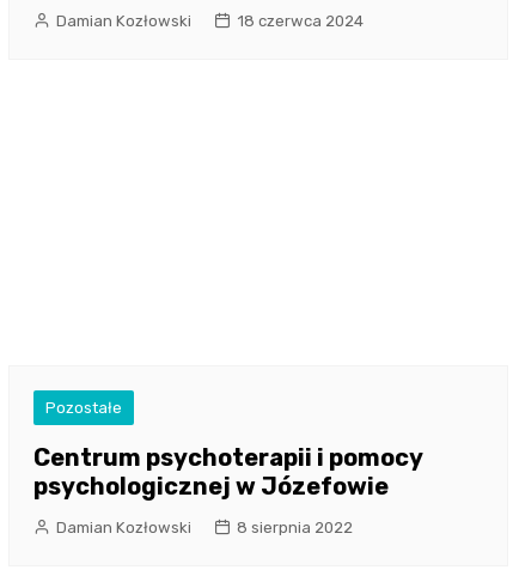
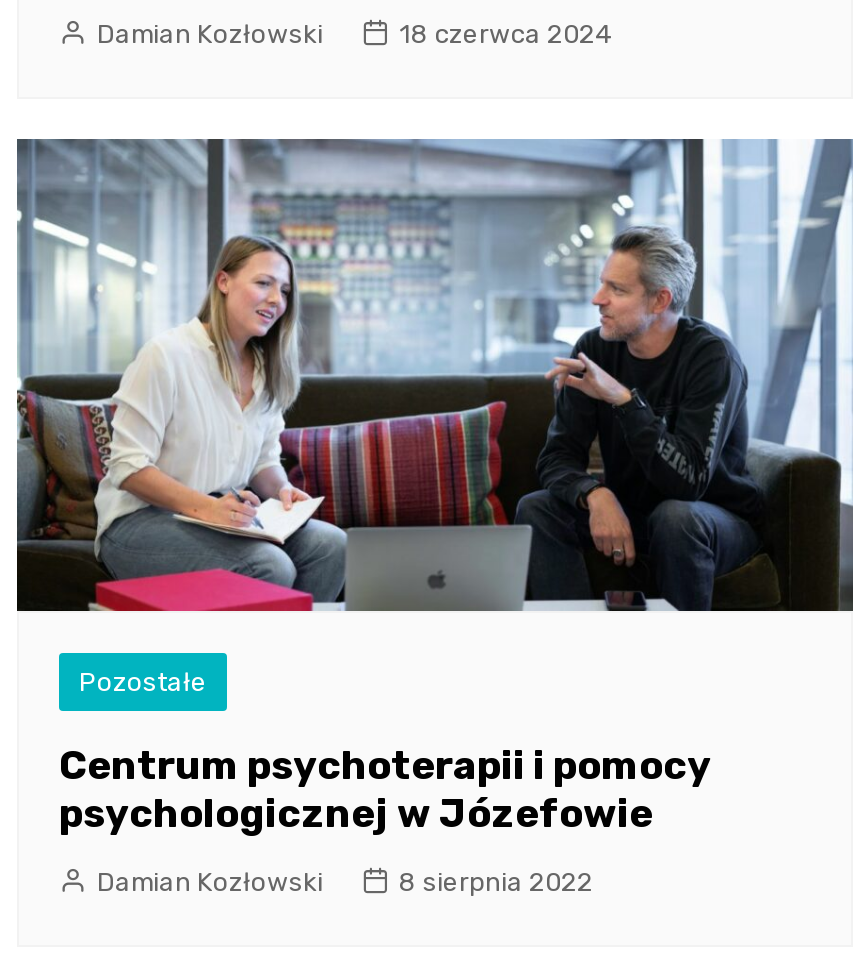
+ [image]
